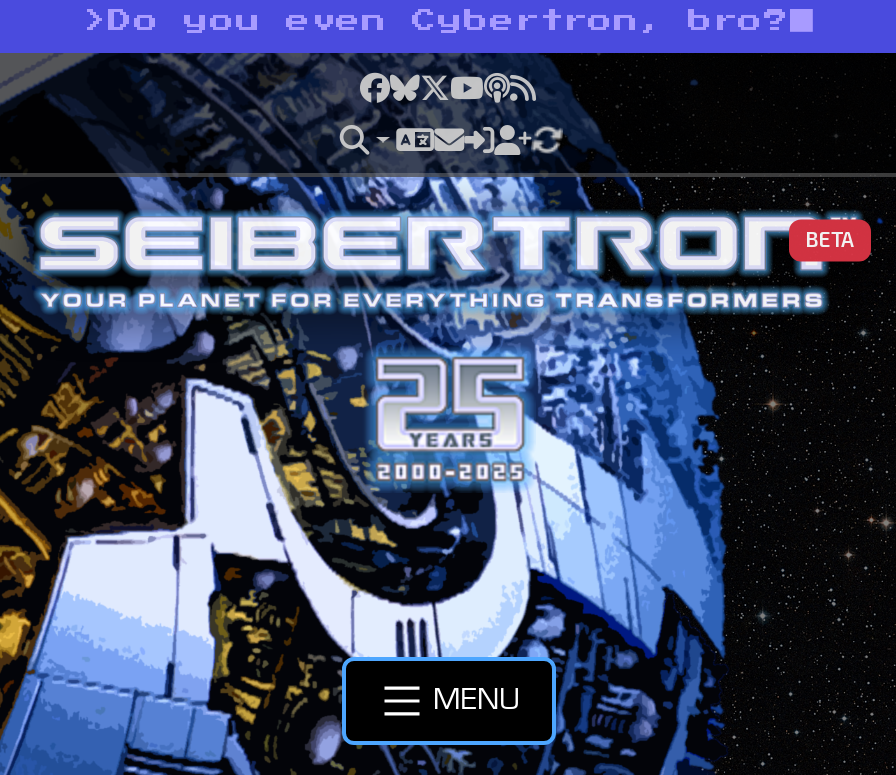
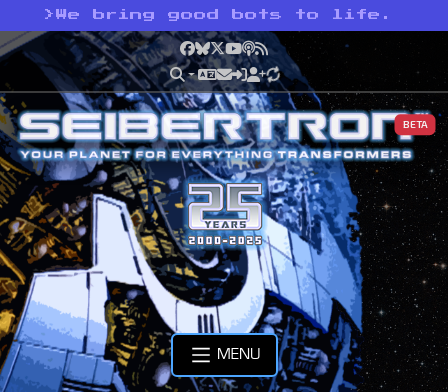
- > Do you even Cybertron, bro?
+ > We bring good bots to life.
